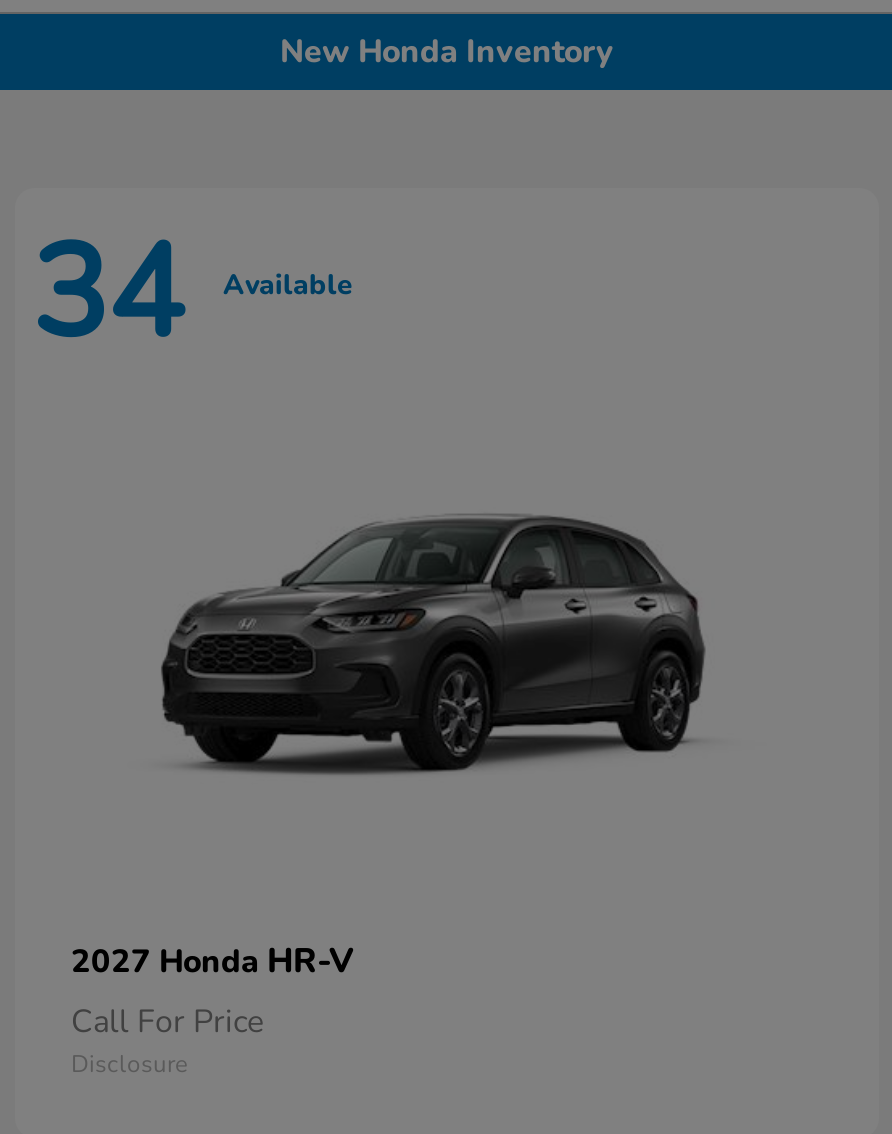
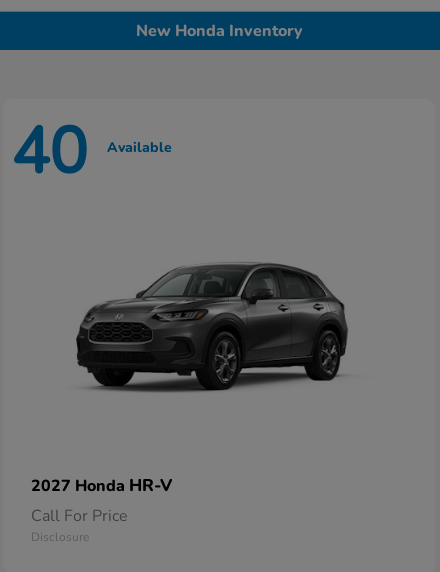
- 34 Available
+ 40 Available
